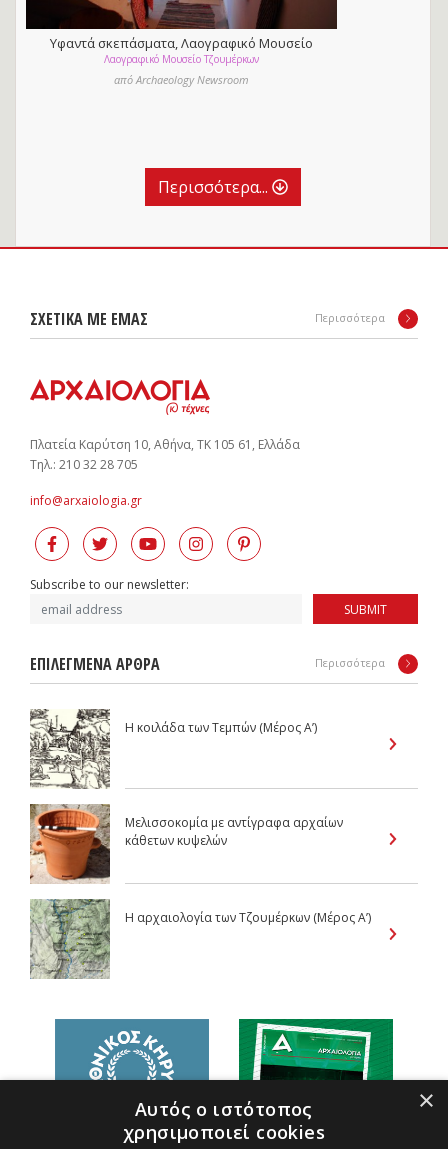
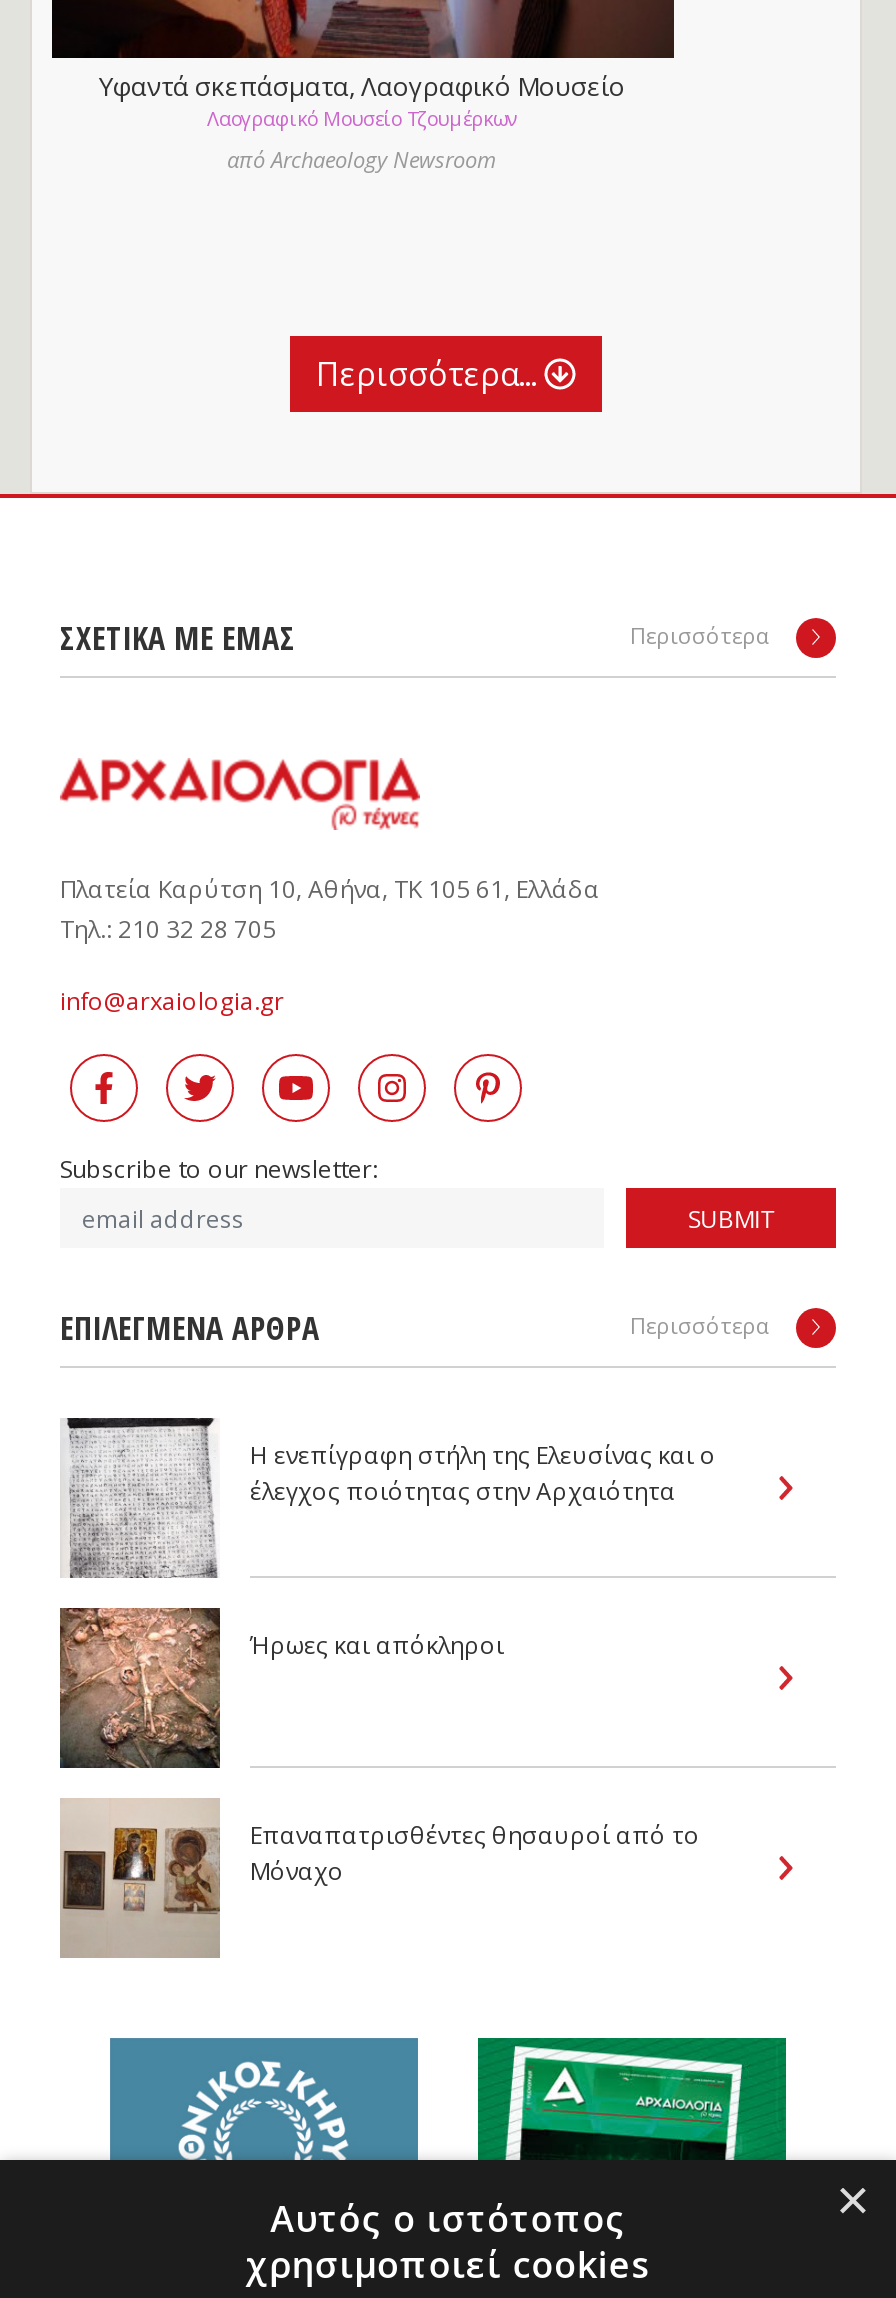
- [image]
- Η κοιλάδα των Τεμπών (Μέρος Α’)
+ [image]
+ Η ενεπίγραφη στήλη της Ελευσίνας και ο
+ έλεγχος ποιότητας στην Αρχαιότητα

- [image]
- Mελισσοκομία με αντίγραφα αρχαίων
- κάθετων κυψελών
+ [image]
+ Ήρωες και απόκληροι

- [image]
- Η αρχαιολογία των Τζουμέρκων (Μέρος Α’)
+ [image]
+ Επαναπατρισθέντες θησαυροί από το
+ Μόναχο
